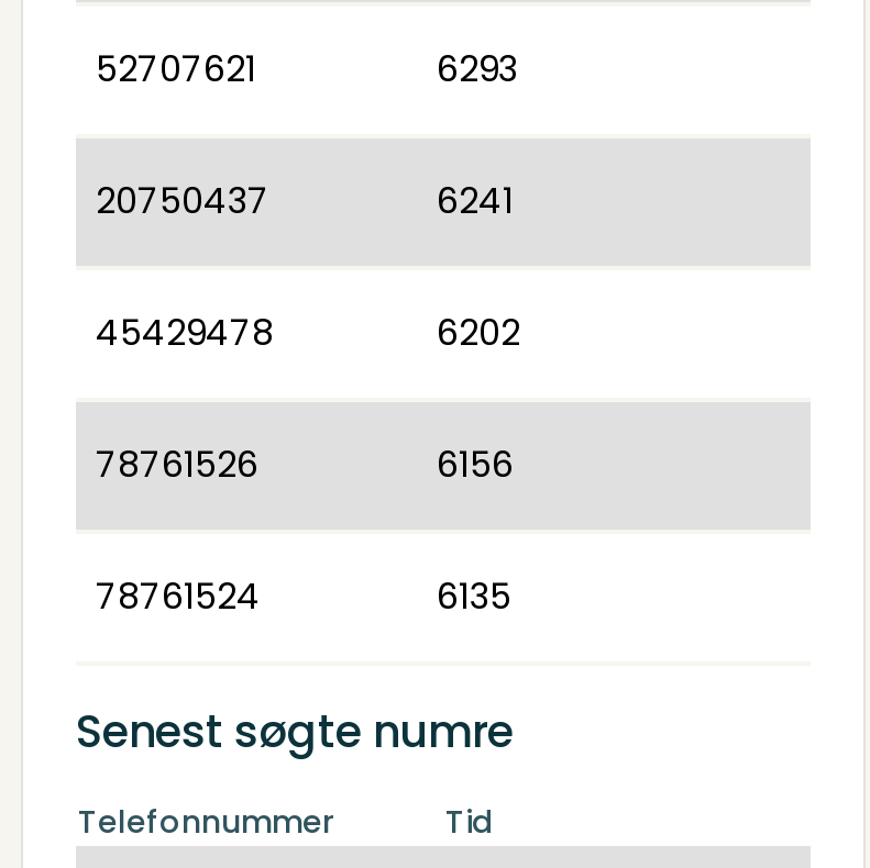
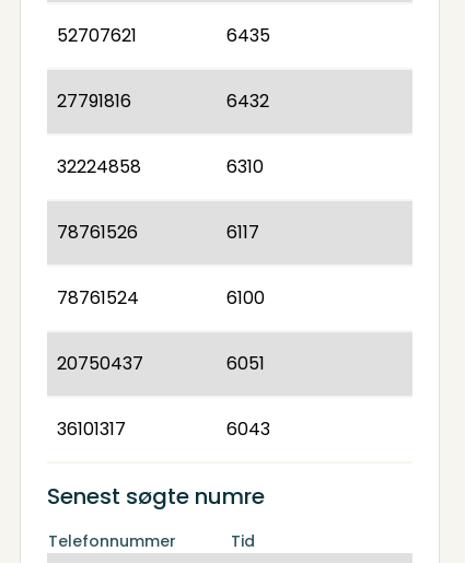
- 6293
+ 6435

- 20750437
+ 27791816

- 6241
+ 6432

- 45429478
+ 32224858

- 6202
+ 6310

- 6156
+ 6117

- 6135
+ 6100
+ 20750437
+ 6051
+ 36101317
+ 6043
